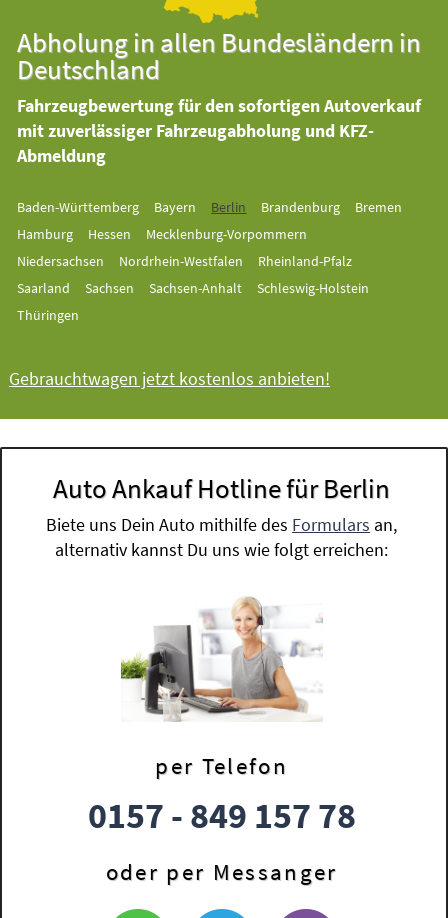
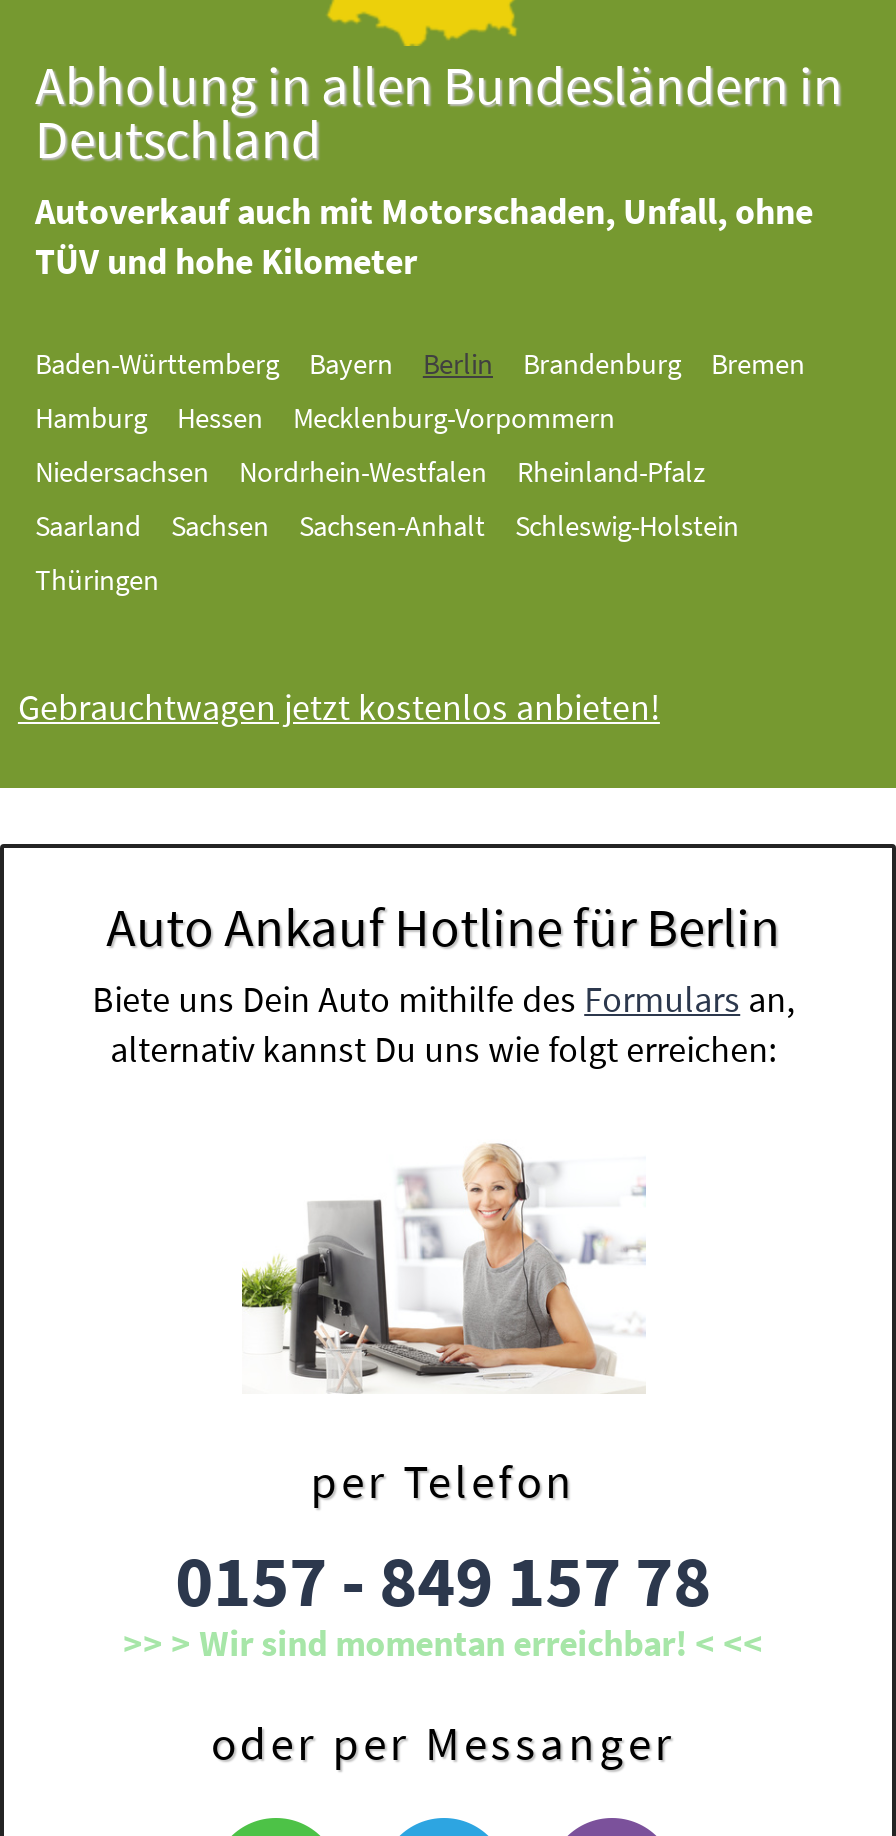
- Fahrzeugbewertung für den sofortigen Autoverkauf
- mit zuverlässiger Fahrzeugabholung und KFZ-
- Abmeldung
+ Autoverkauf auch mit Motorschaden, Unfall, ohne
+ TÜV und hohe Kilometer

moved up: [image] | Baden-Württemberg | Bayern | ... | per Telefon | 0157 - 849 157 78

+ >> > Wir sind momentan erreichbar! < <<
